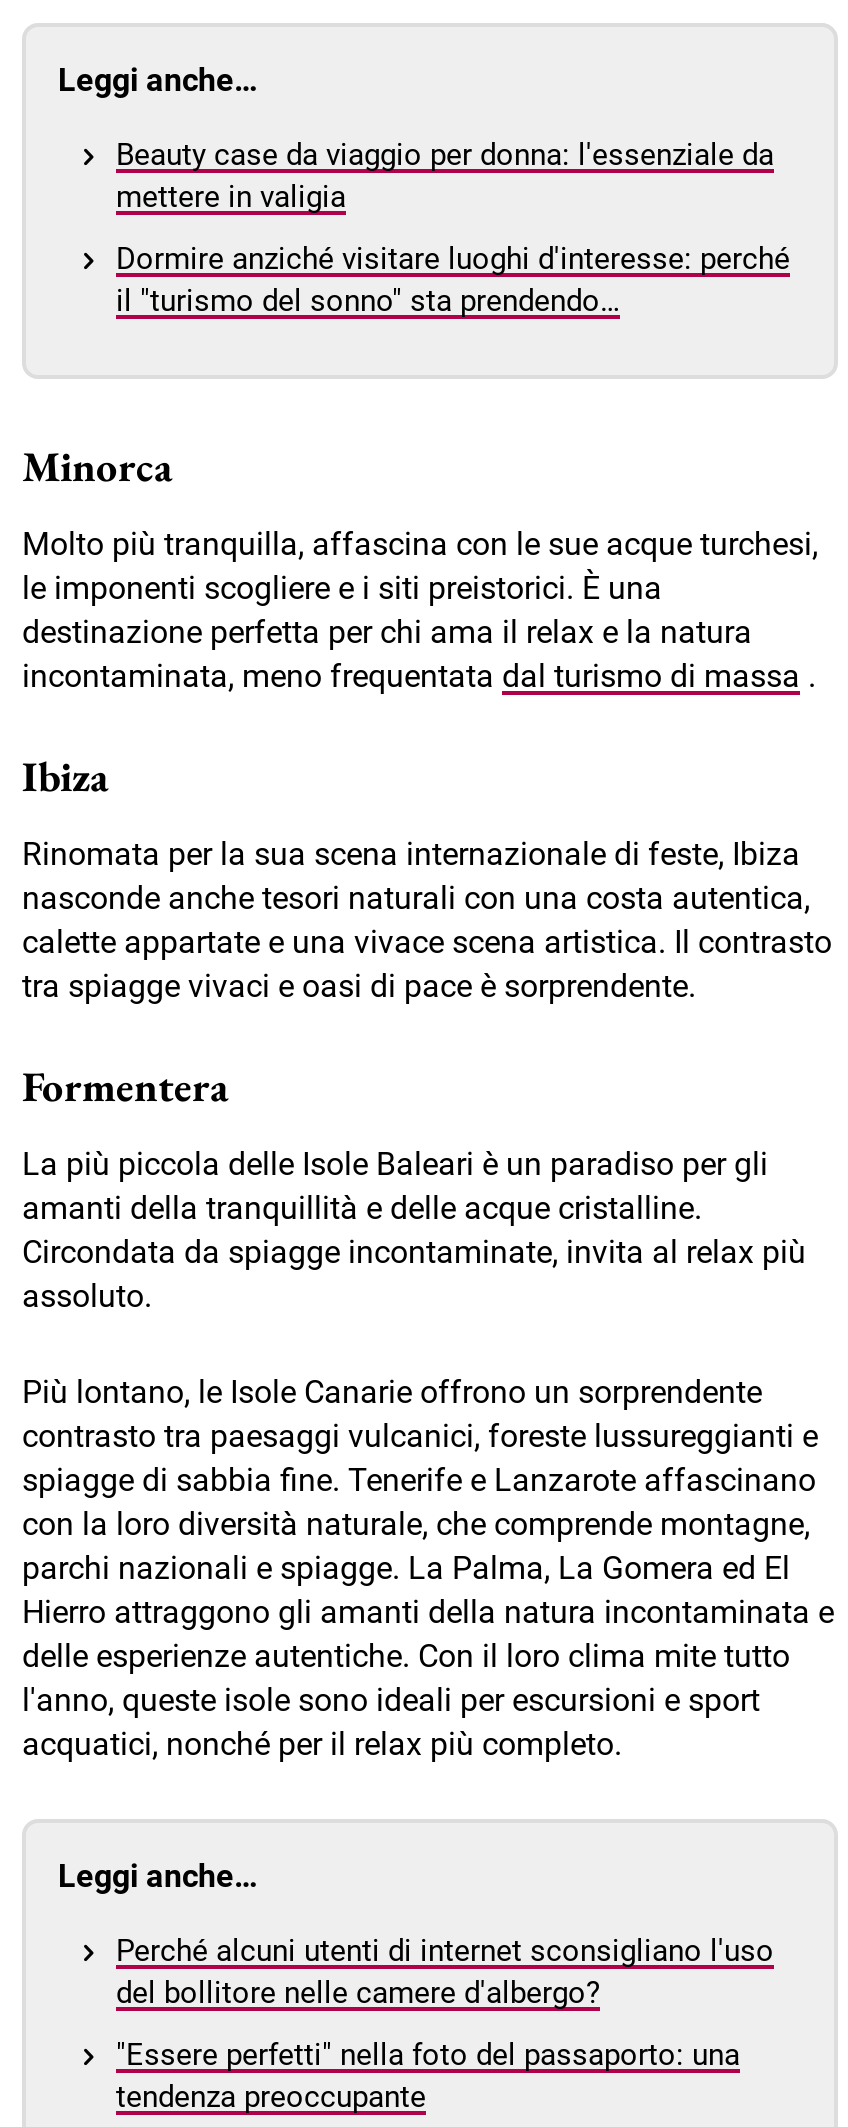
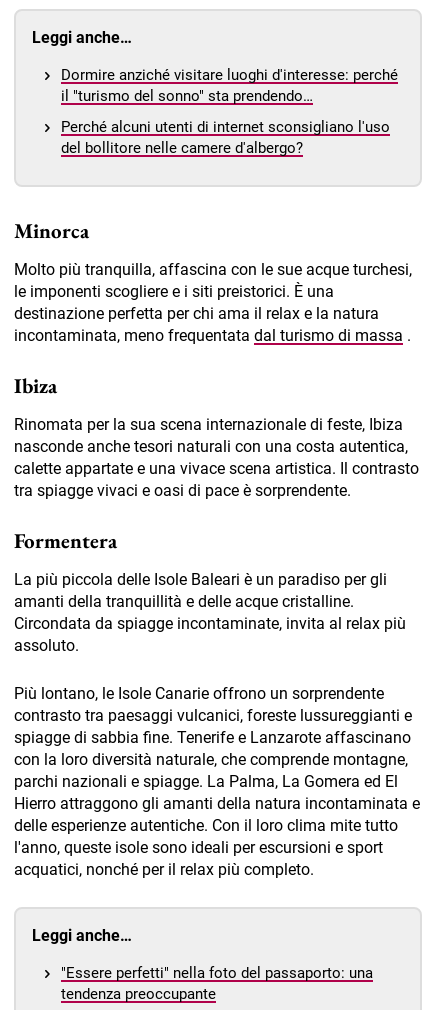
- Beauty case da viaggio per donna: l'essenziale da
- mettere in valigia

moved up: Perché alcuni utenti di internet sconsigliano l'uso | del bollitore nelle camere d'albergo?
